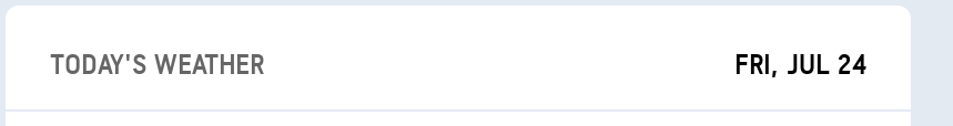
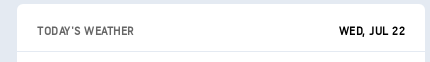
- FRI, JUL 24
+ WED, JUL 22
